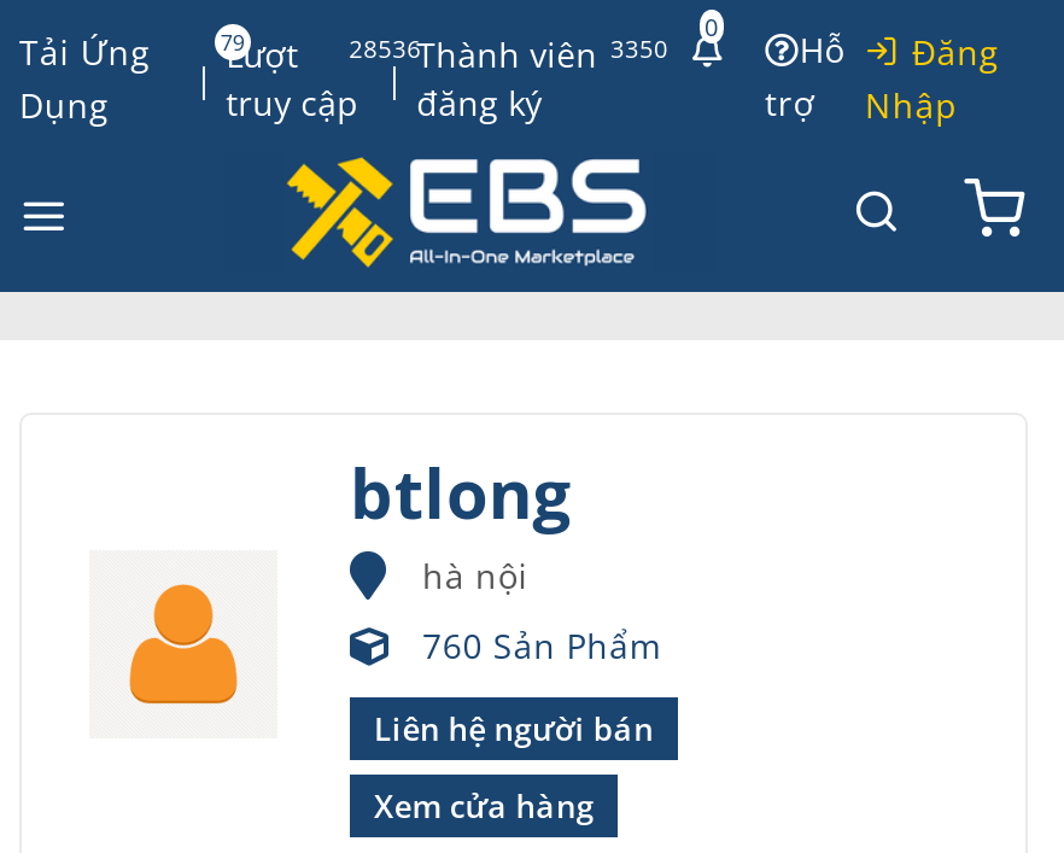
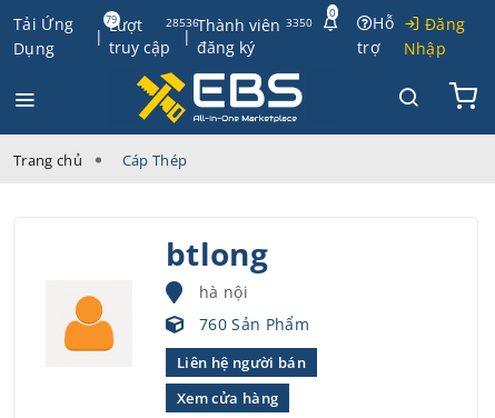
+ Trang chủ
+ Cáp Thép
